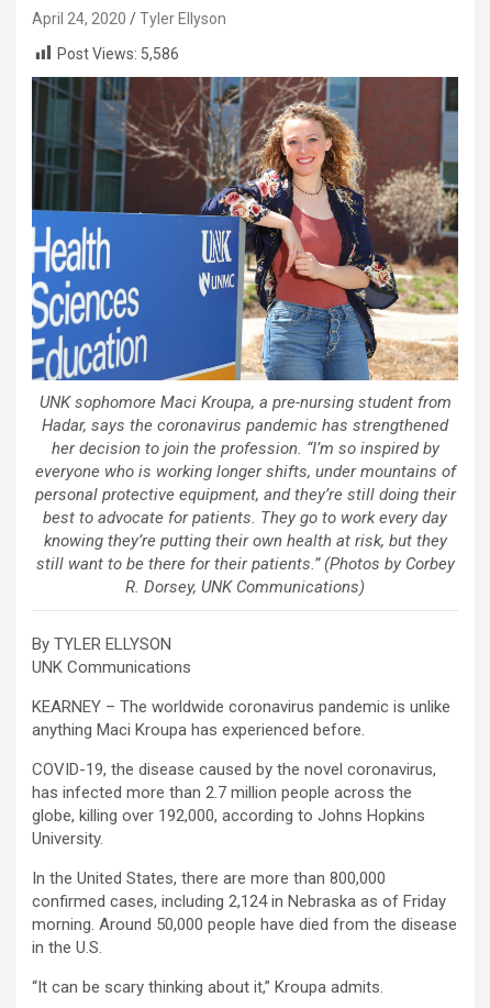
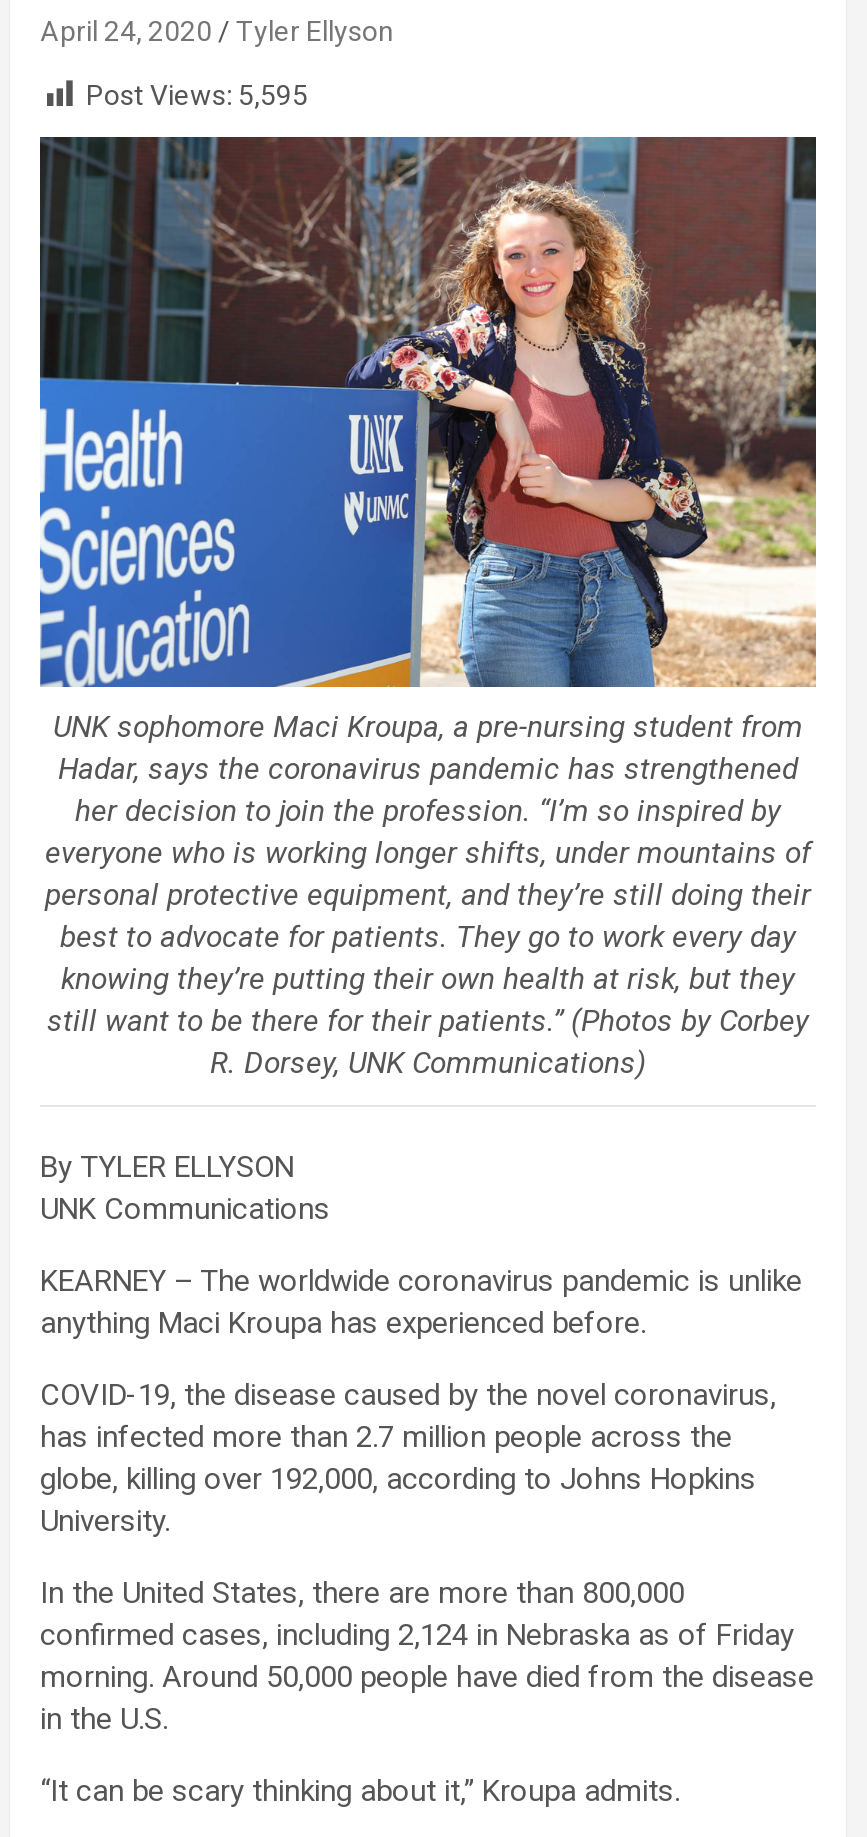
- Post Views: 5,586
+ Post Views: 5,595
